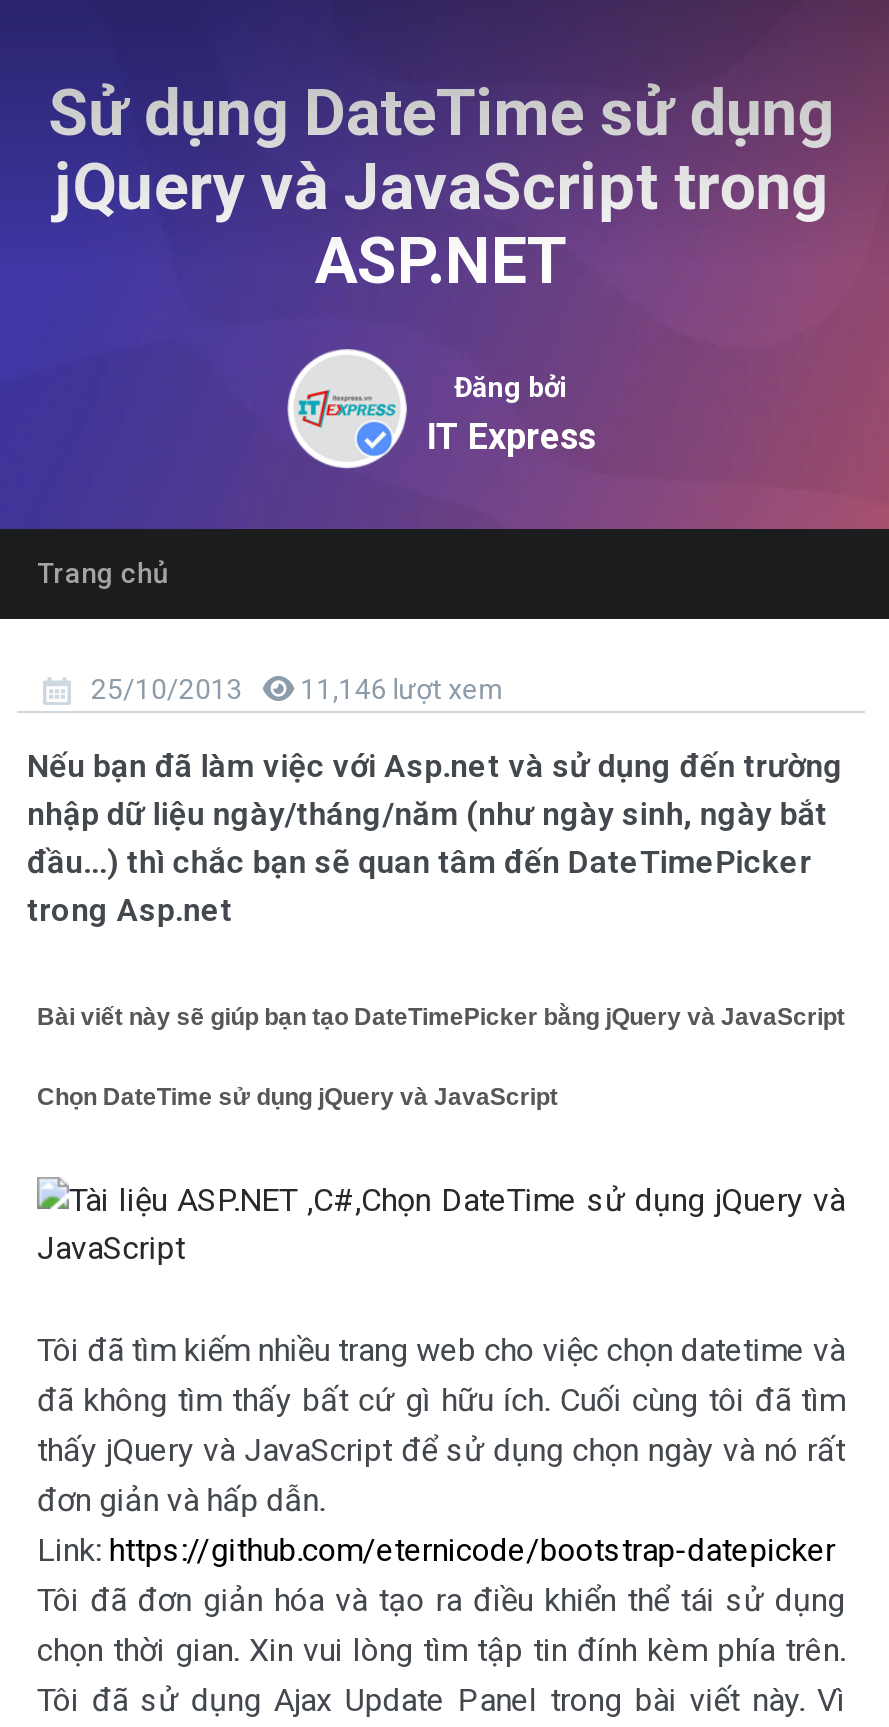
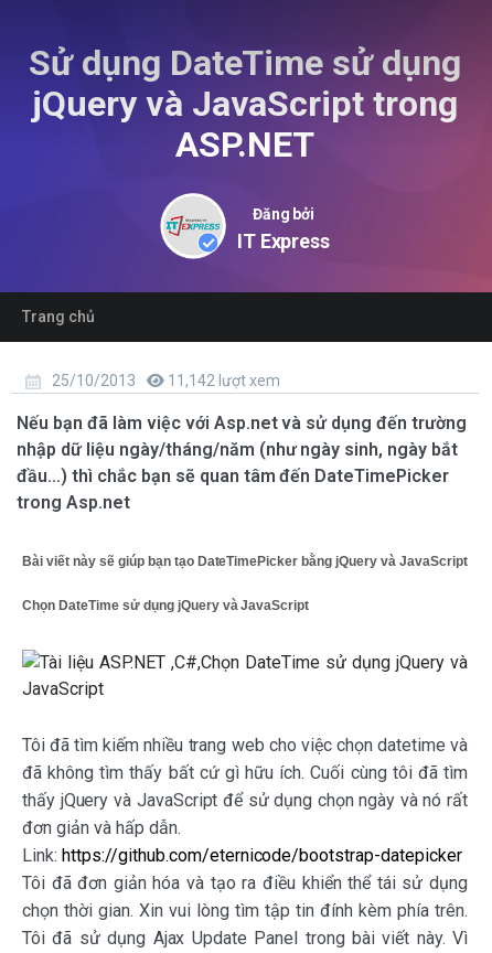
- 25/10/2013 11,146 lượt xem
+ 25/10/2013 11,142 lượt xem
